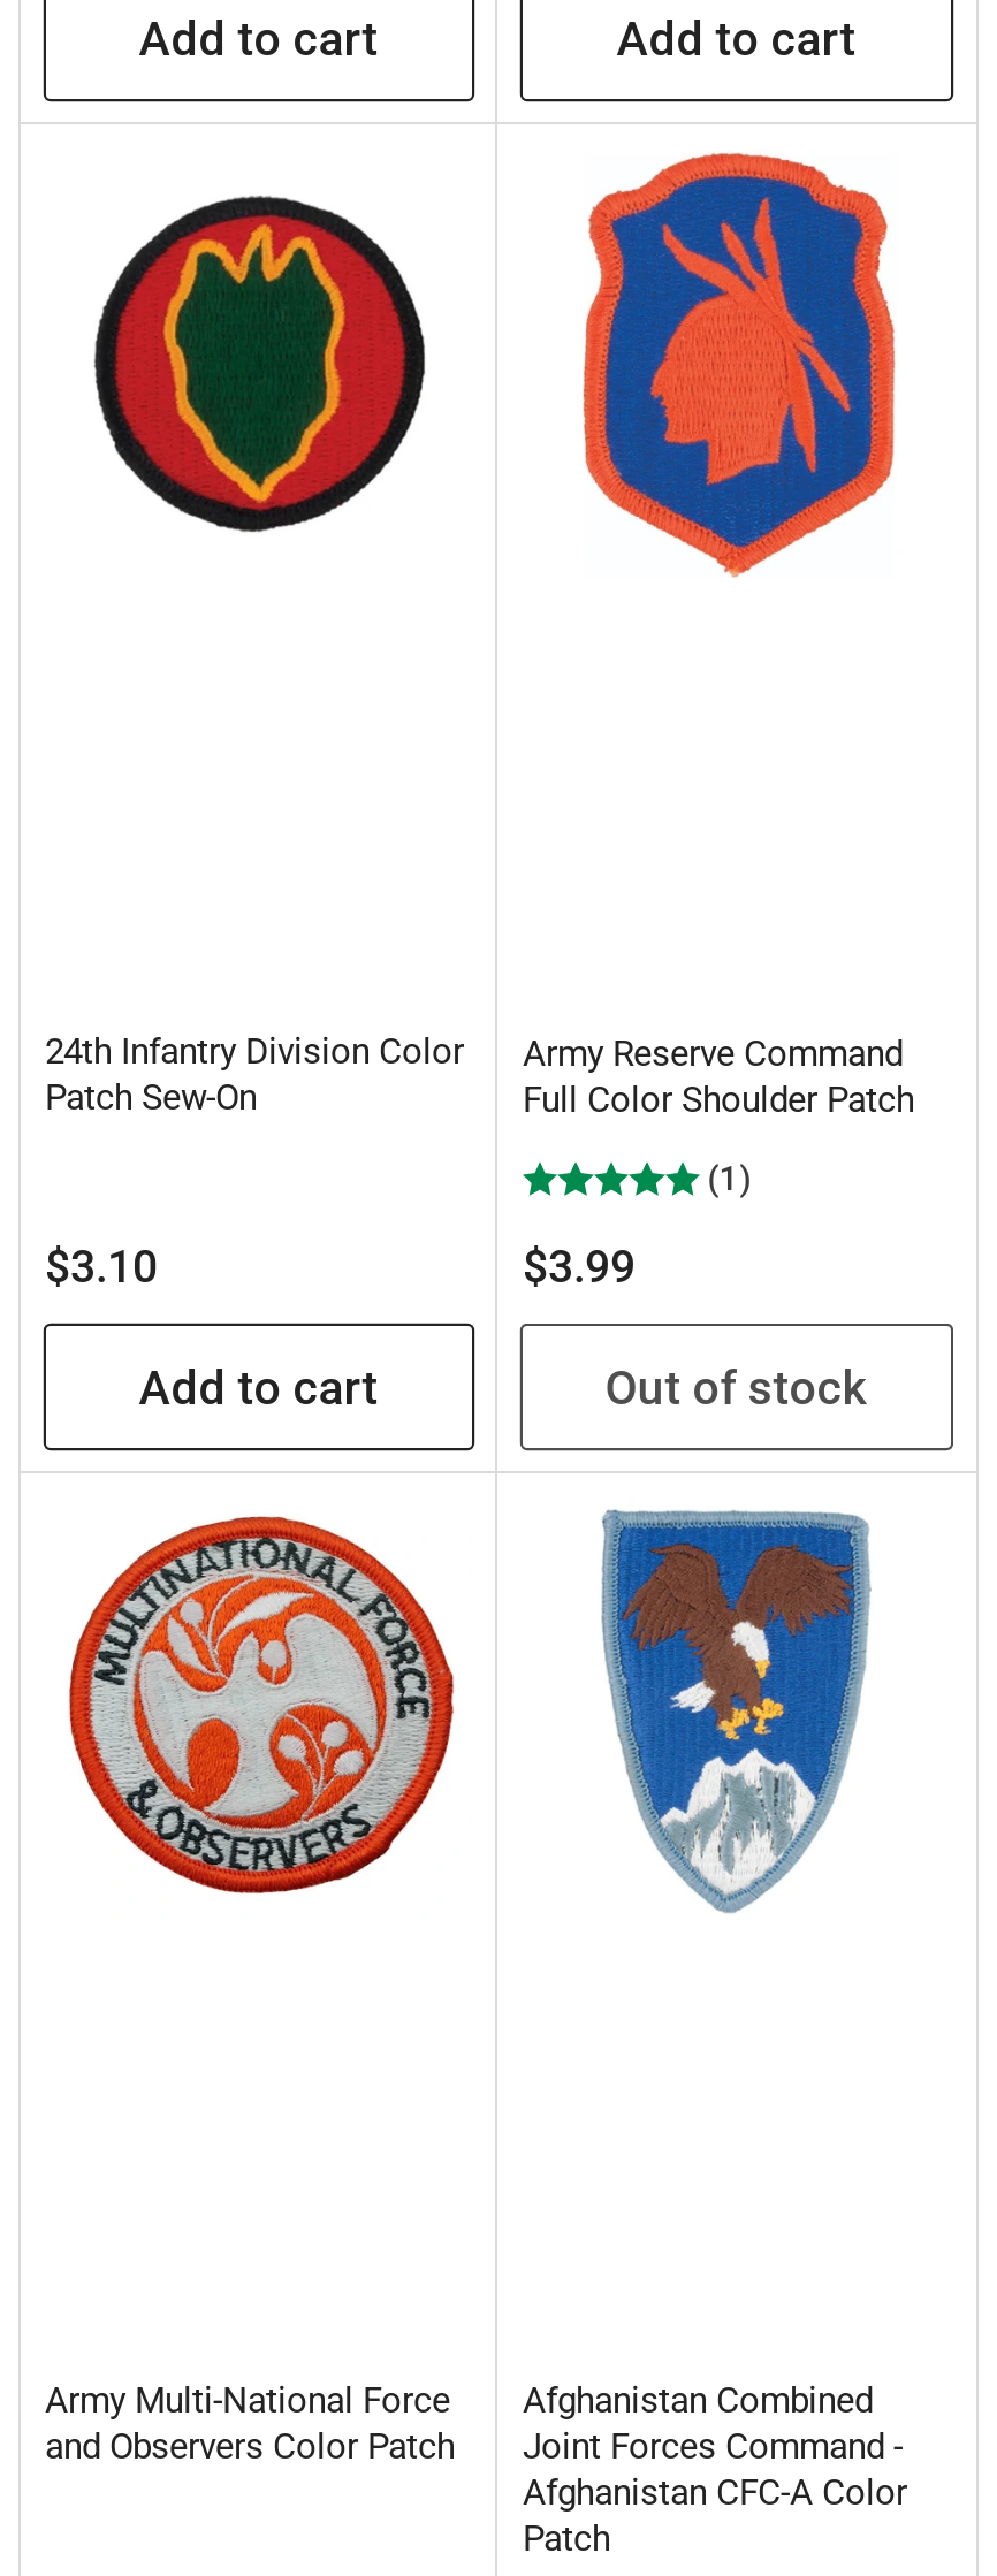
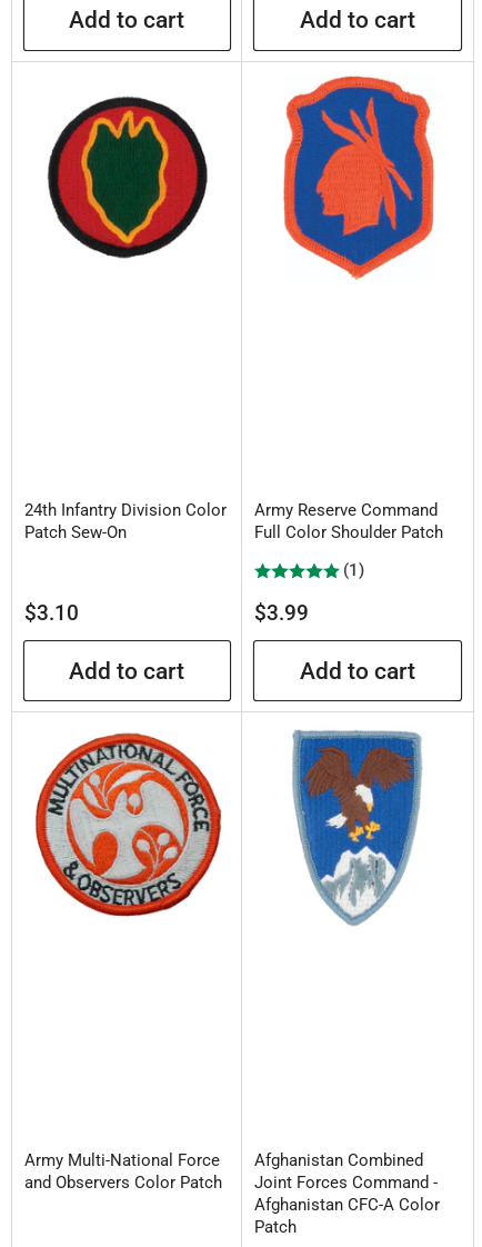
- Out of stock
+ Add to cart
